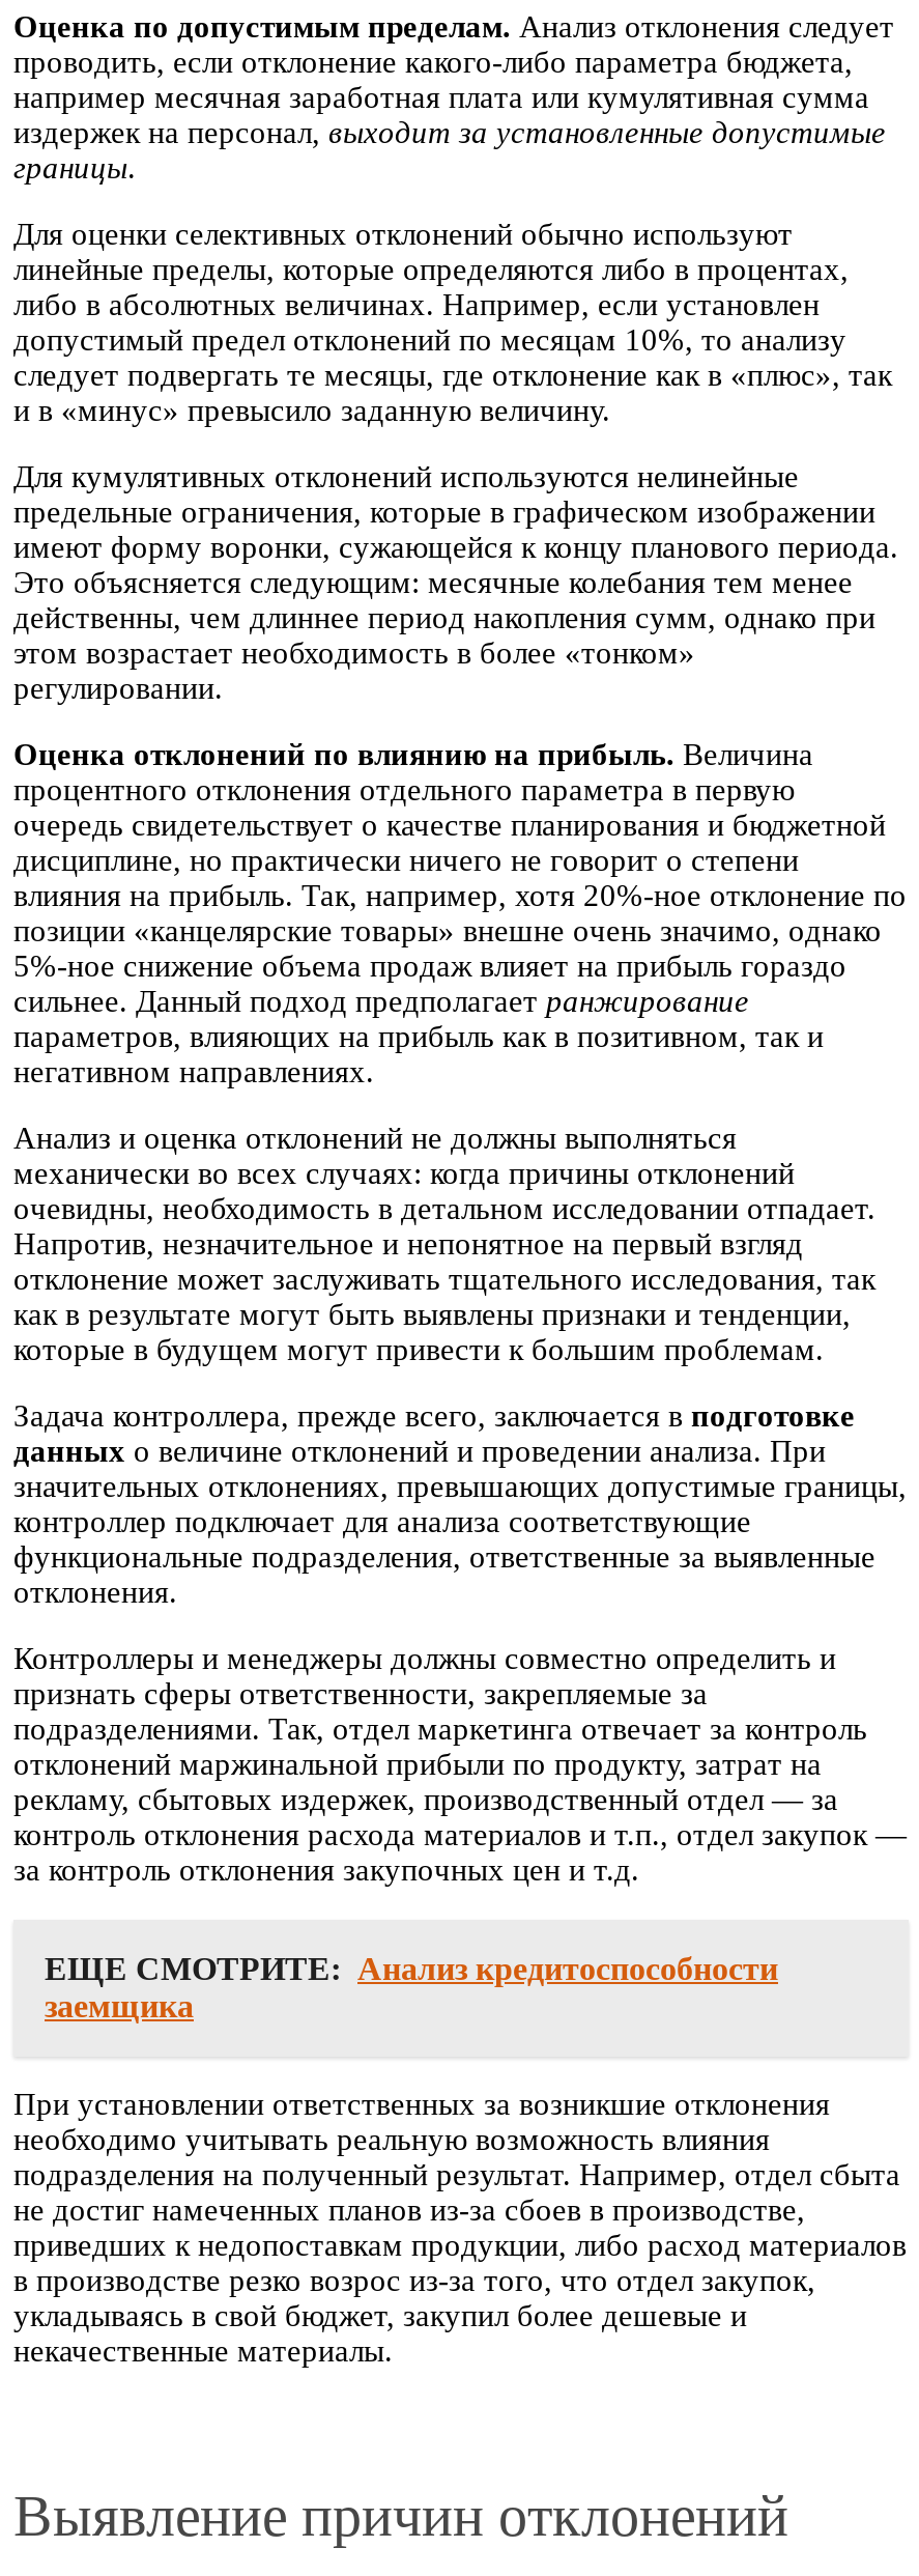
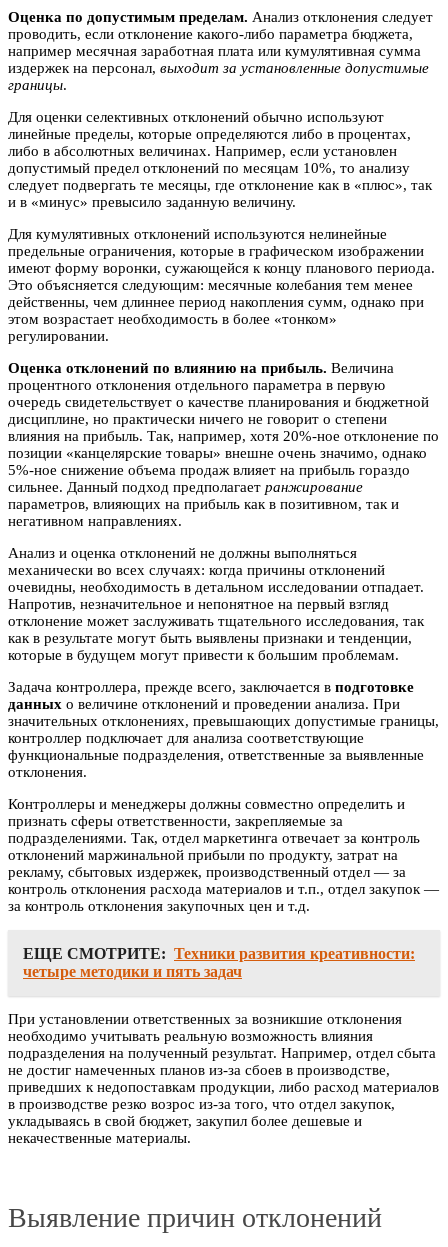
- ЕЩЕ СМОТРИТЕ: Анализ кредитоспособности
- заемщика
+ ЕЩЕ СМОТРИТЕ: Техники развития креативности:
+ четыре методики и пять задач
